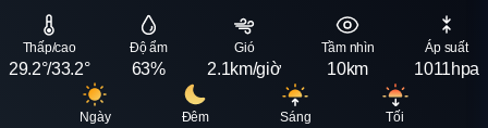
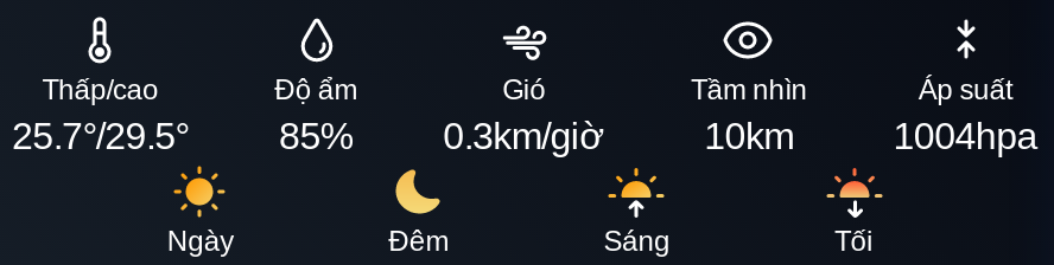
- 29.2°/33.2°
+ 25.7°/29.5°

- 63%
+ 85%

- 2.1km/giờ
+ 0.3km/giờ

- 1011hpa
+ 1004hpa
